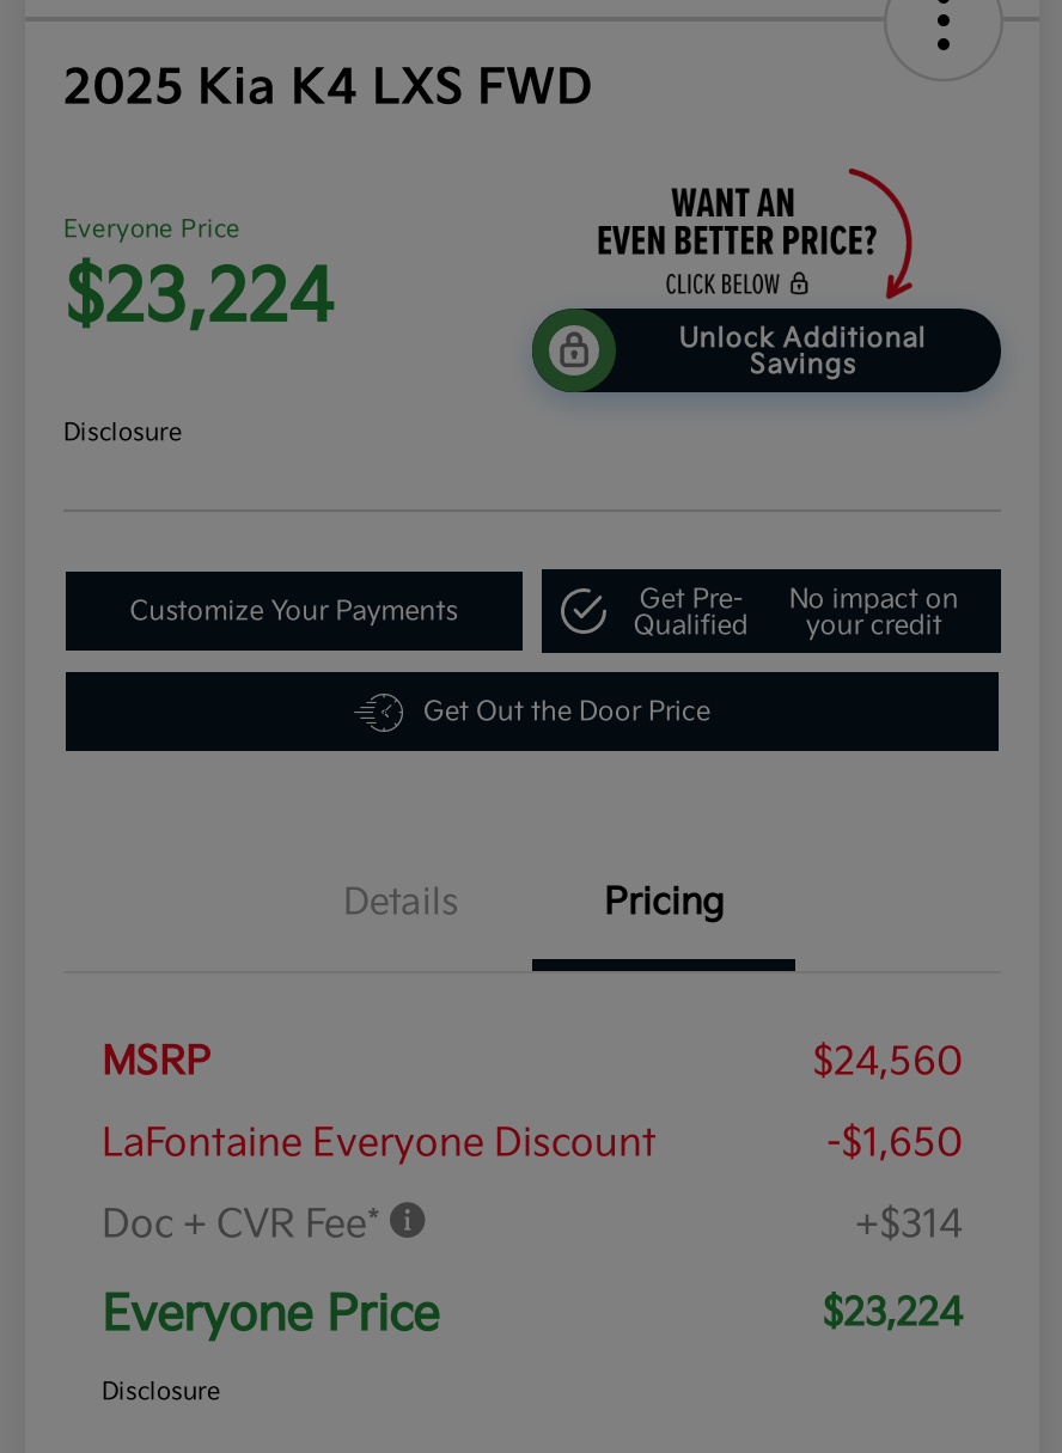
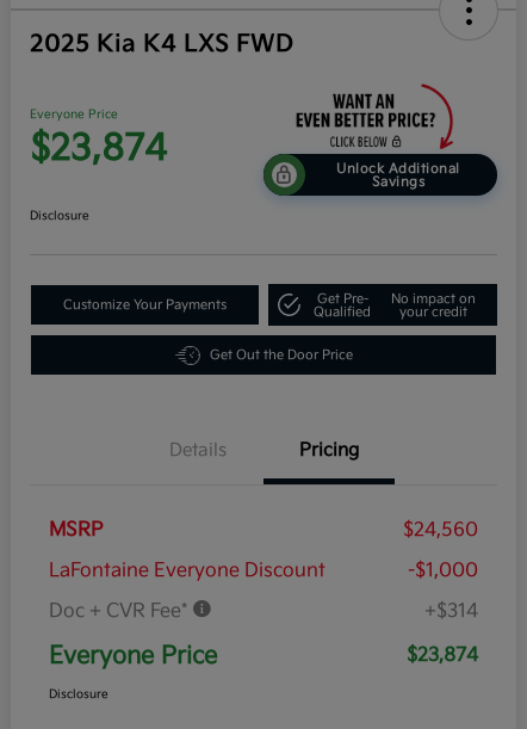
- $23,224
+ $23,874

- -$1,650
+ -$1,000

- $23,224
+ $23,874
